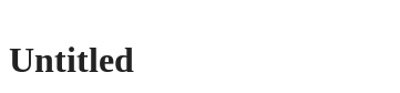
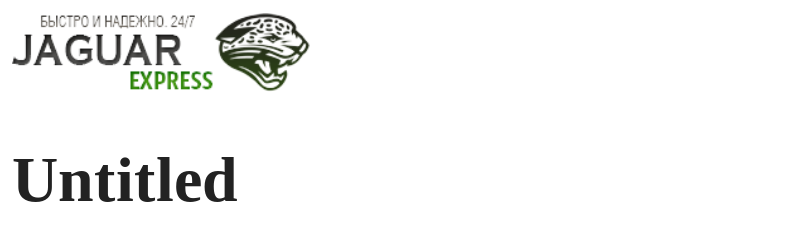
+ [image]
